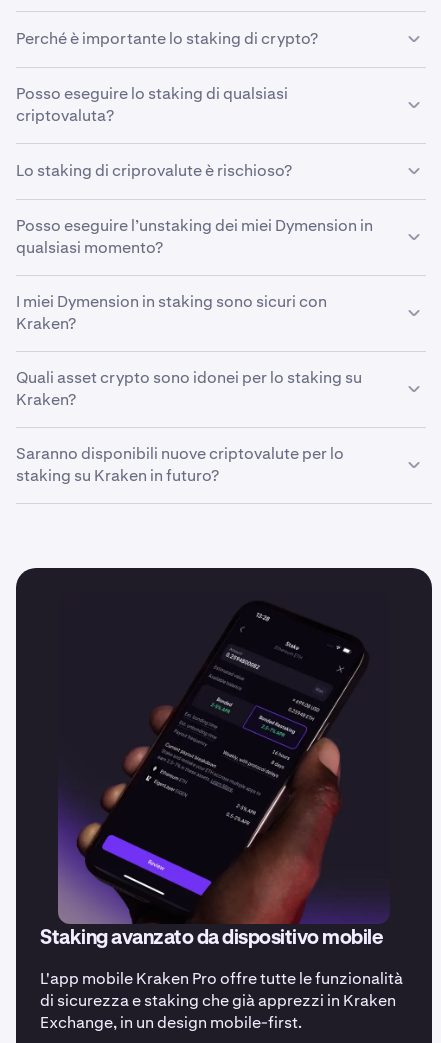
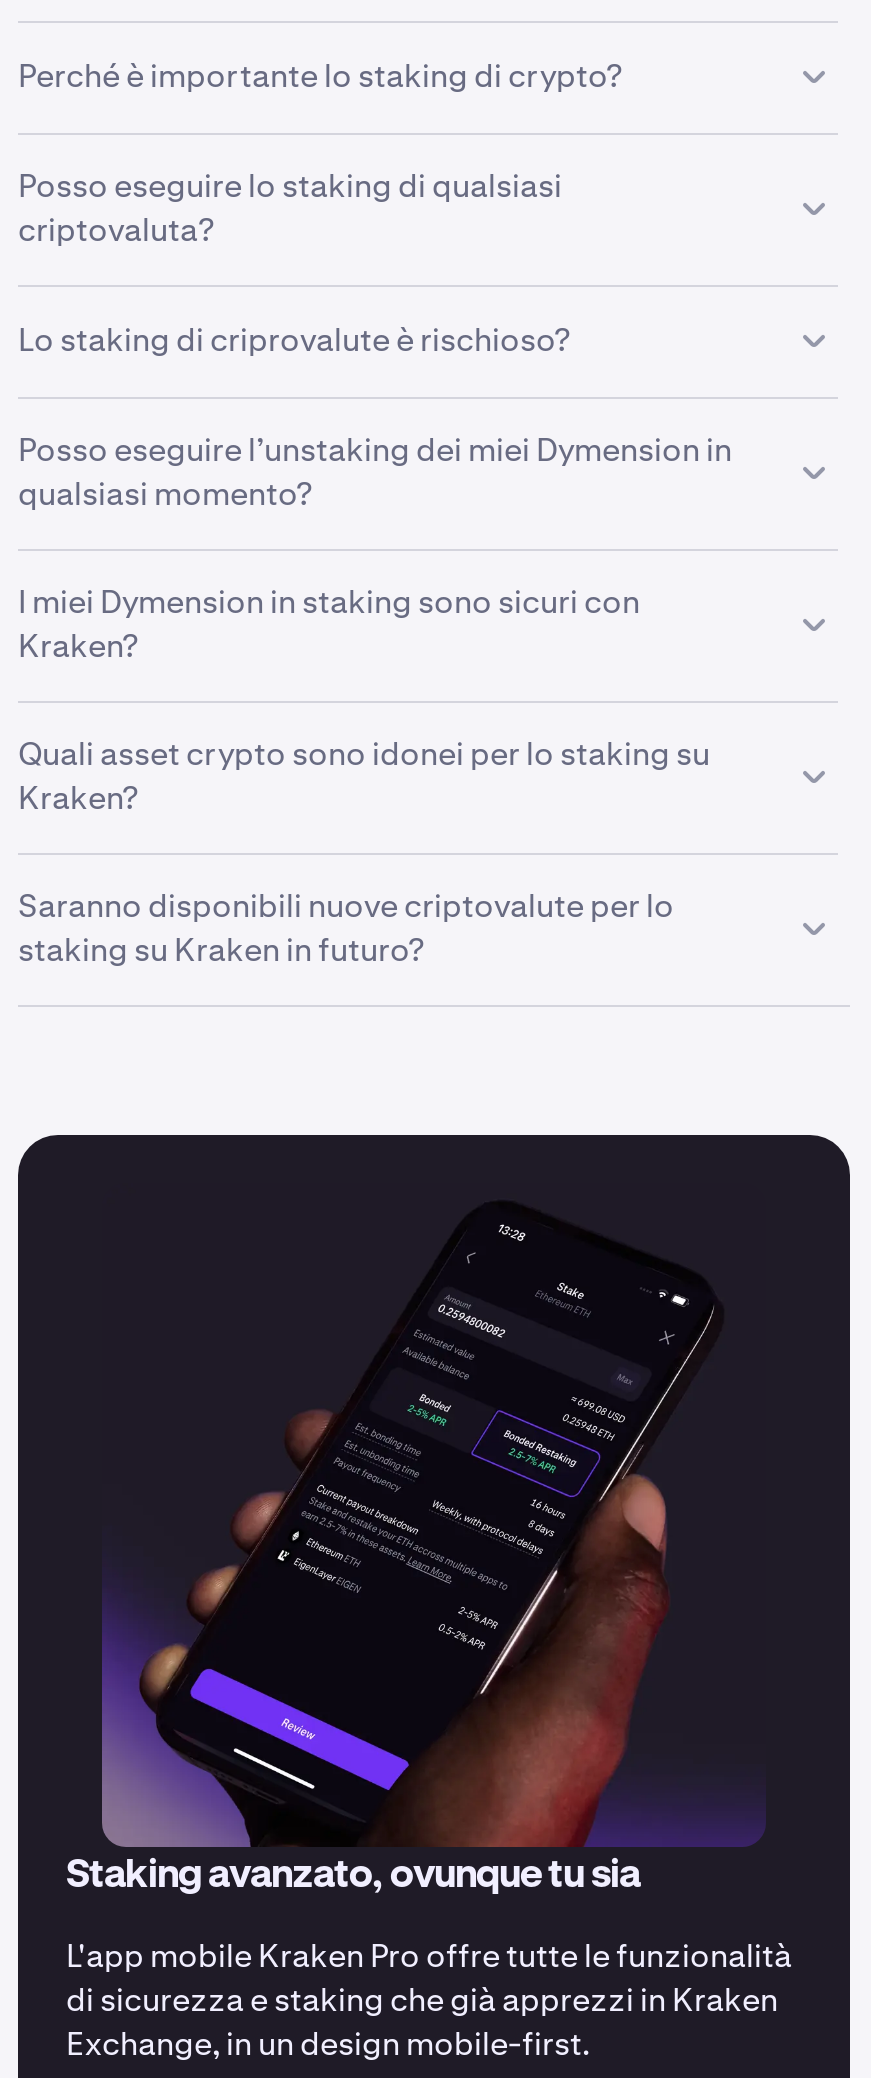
- Staking avanzato da dispositivo mobile
+ Staking avanzato, ovunque tu sia
